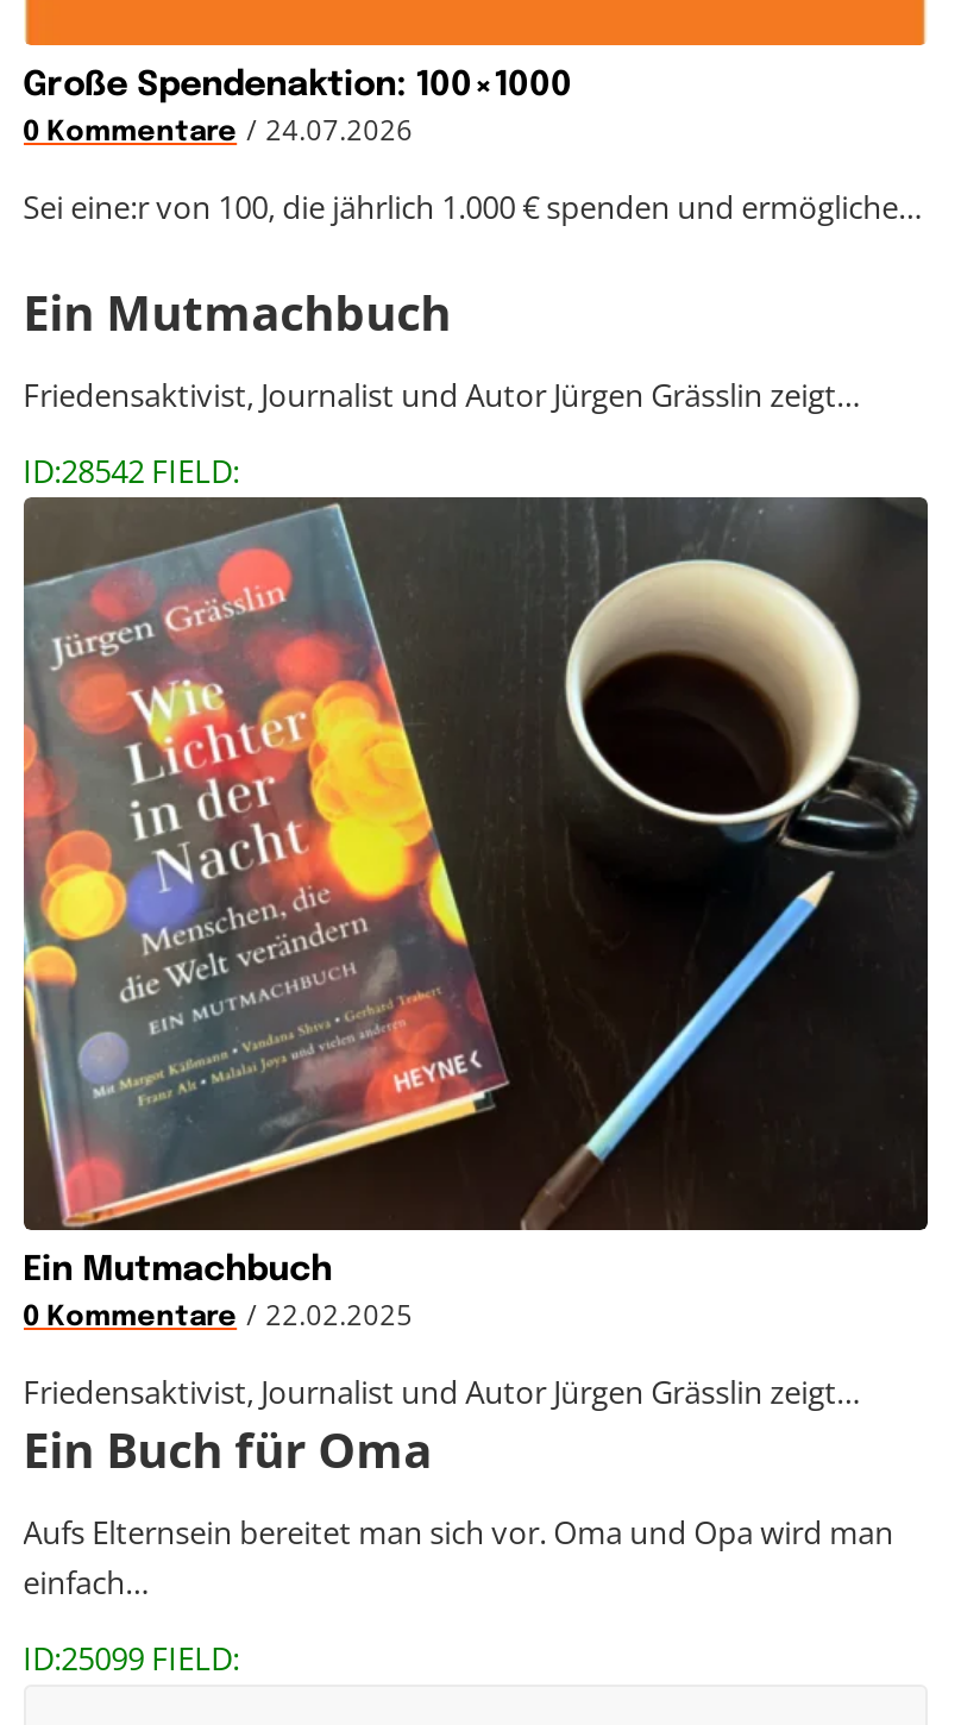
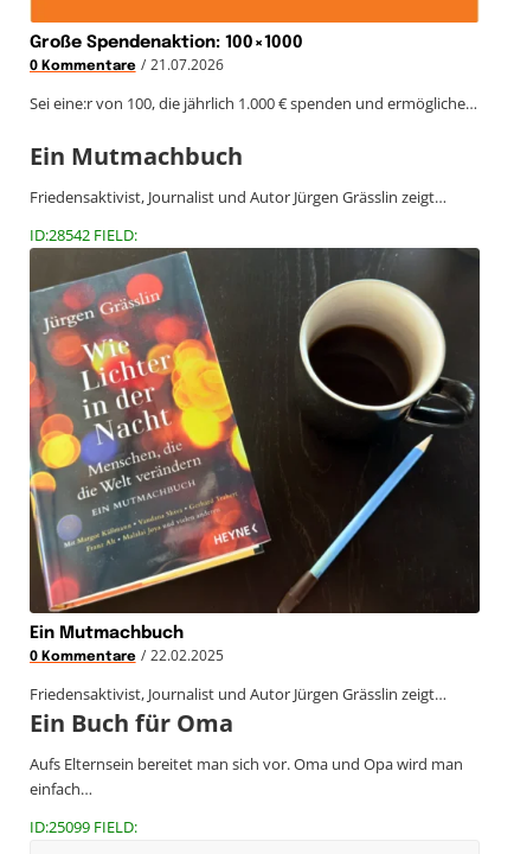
- 0 Kommentare / 24.07.2026
+ 0 Kommentare / 21.07.2026
